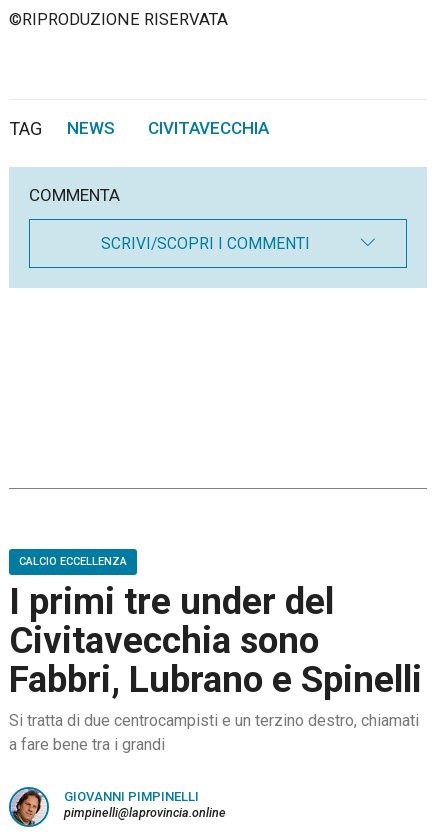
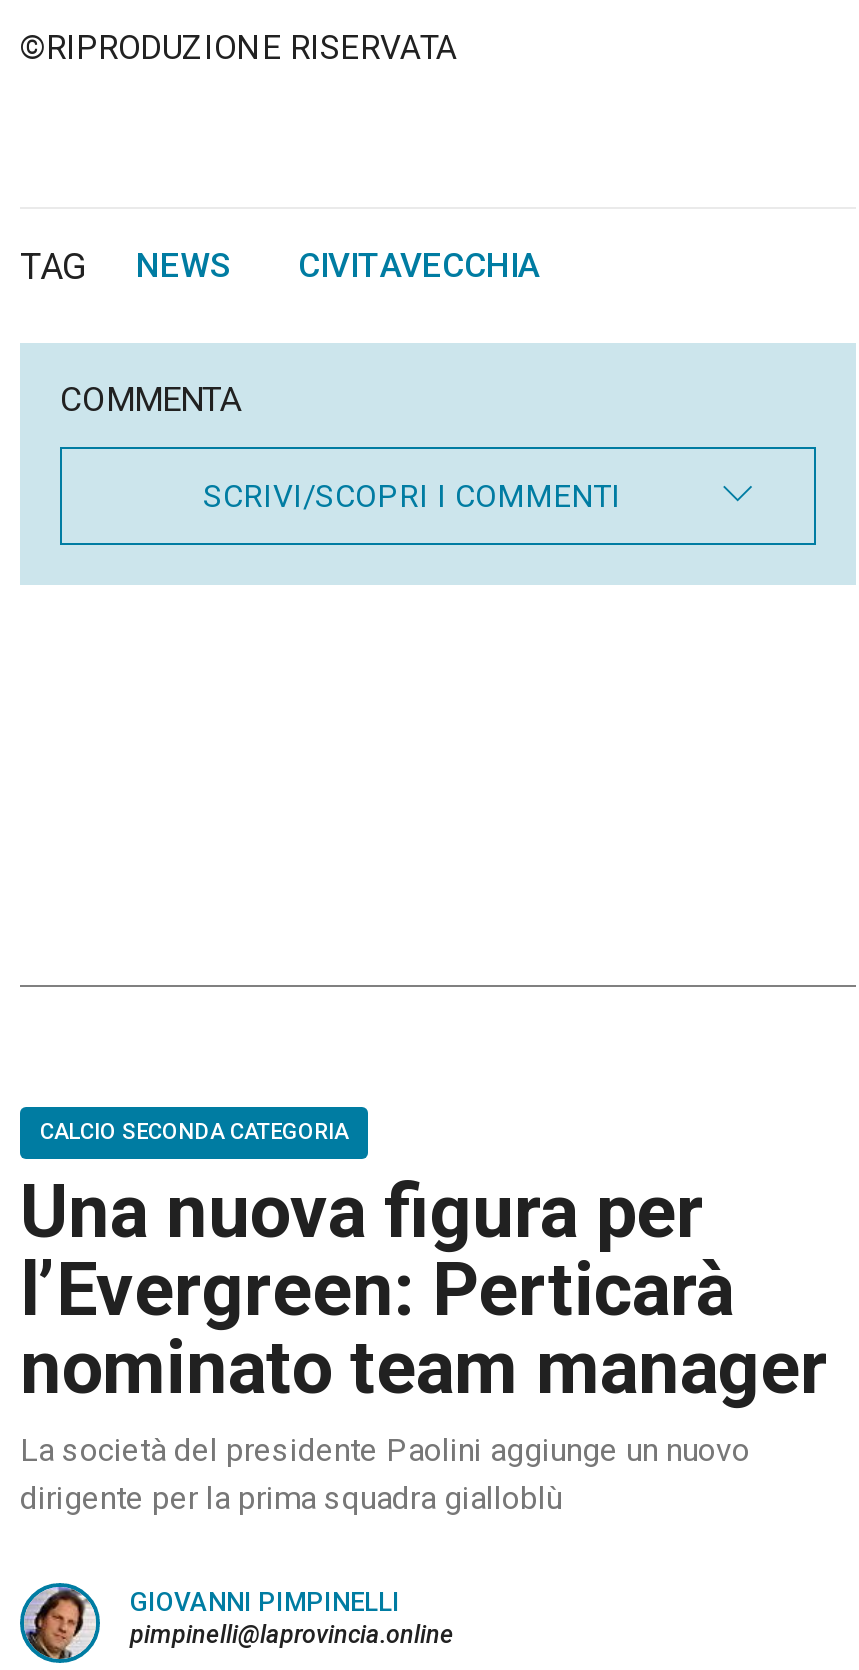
- CALCIO ECCELLENZA
- I primi tre under del
- Civitavecchia sono
- Fabbri, Lubrano e Spinelli
- Si tratta di due centrocampisti e un terzino destro, chiamati
- a fare bene tra i grandi
+ CALCIO SECONDA CATEGORIA
+ Una nuova figura per
+ l’Evergreen: Perticarà
+ nominato team manager
+ La società del presidente Paolini aggiunge un nuovo
+ dirigente per la prima squadra gialloblù
